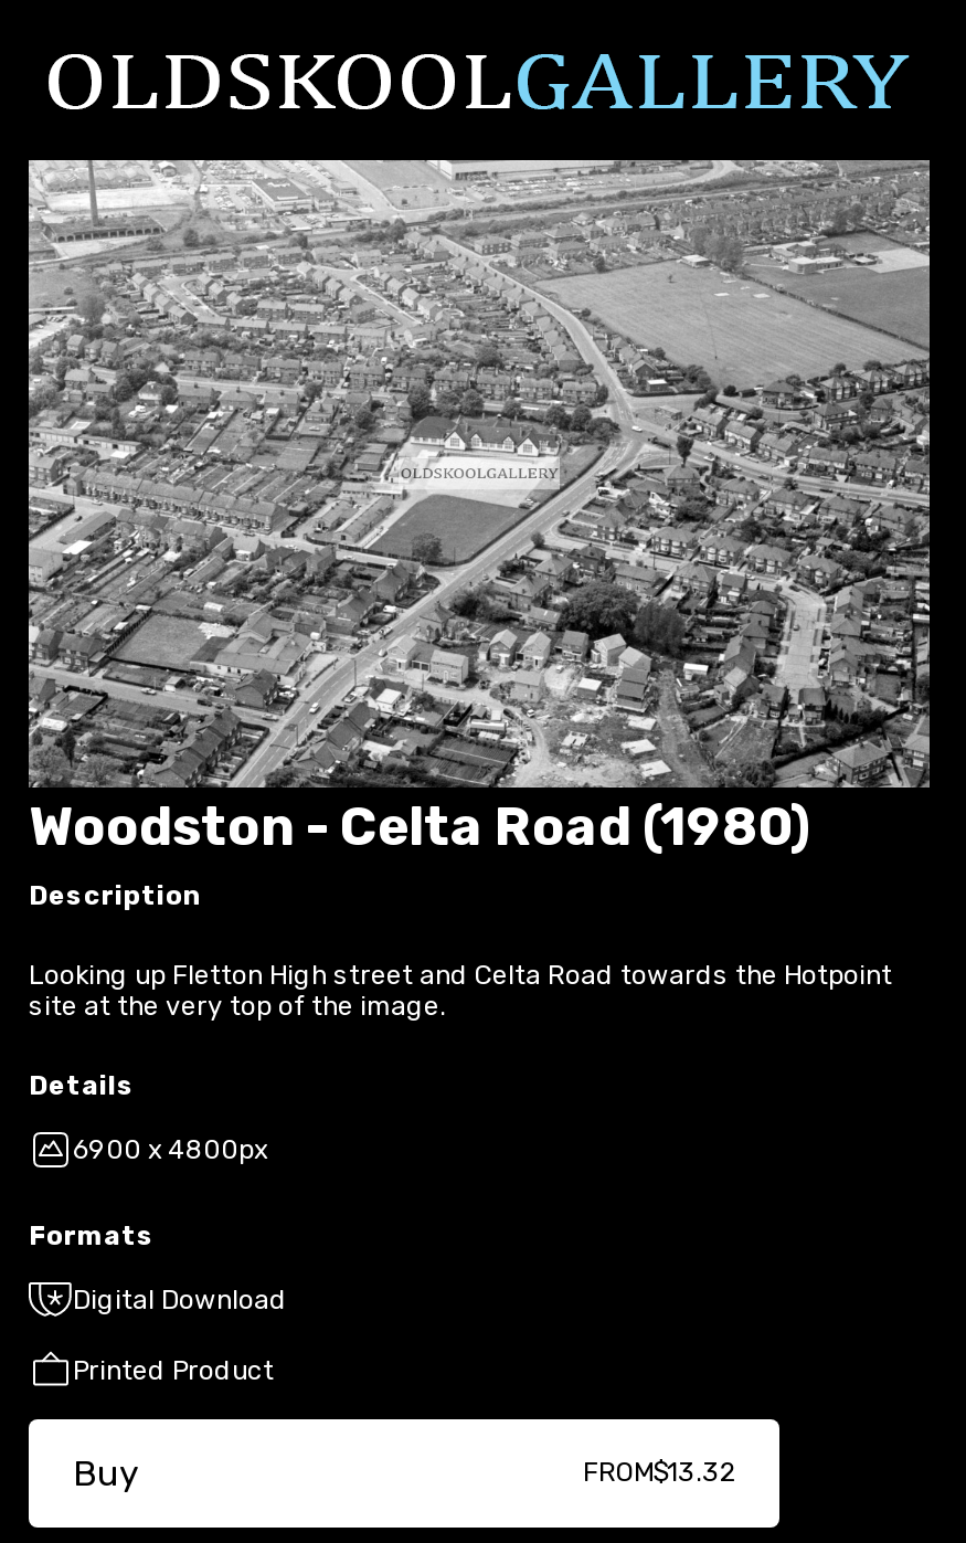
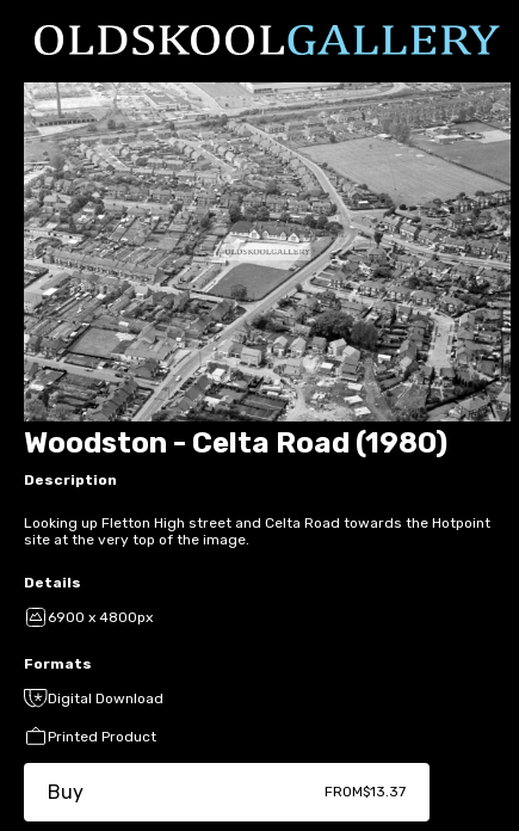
- FROM$13.32
+ FROM$13.37
